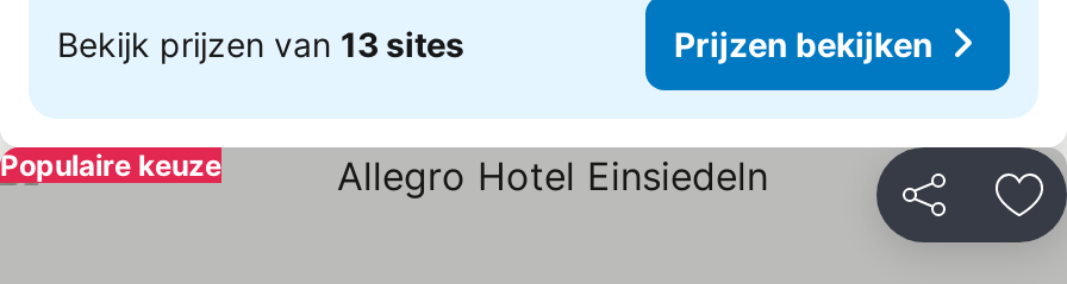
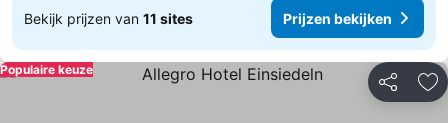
- Bekijk prijzen van 13 sites
+ Bekijk prijzen van 11 sites
